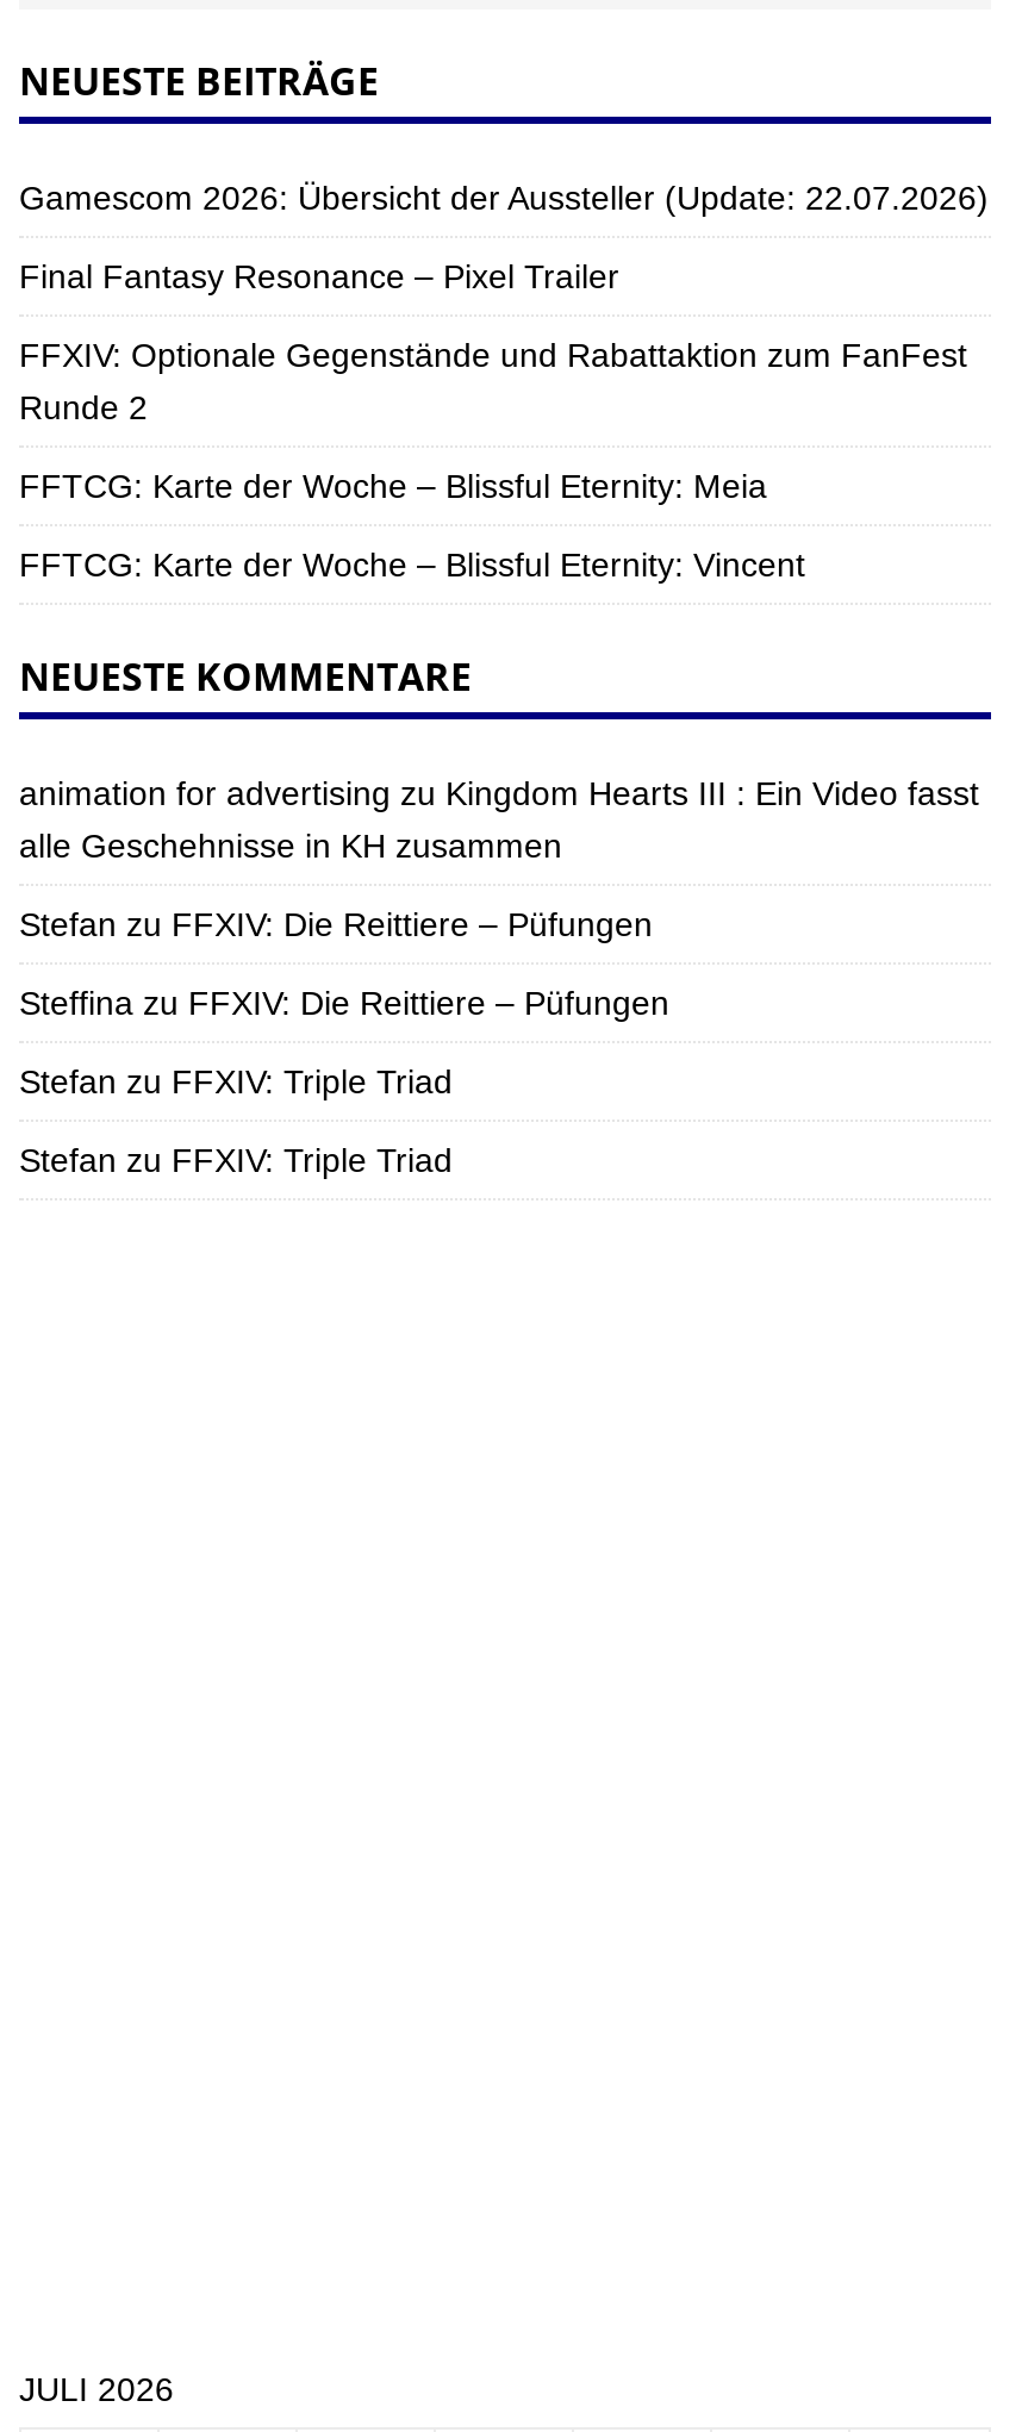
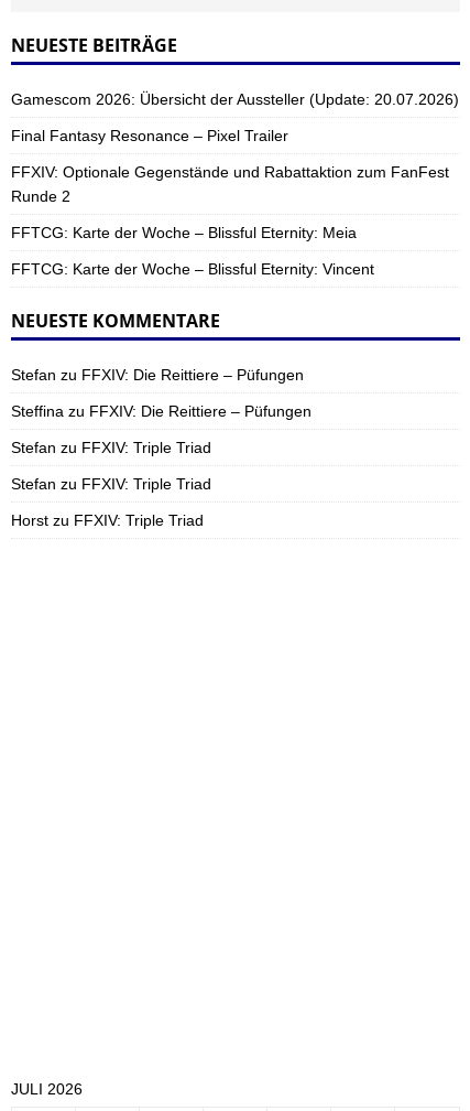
- Gamescom 2026: Übersicht der Aussteller (Update: 22.07.2026)
+ Gamescom 2026: Übersicht der Aussteller (Update: 20.07.2026)

- animation for advertising zu Kingdom Hearts III : Ein Video fasst
- alle Geschehnisse in KH zusammen

moved up: Stefan zu FFXIV: Die Reittiere – Püfungen | Steffina zu FFXIV: Die Reittiere – Püfungen | Stefan zu FFXIV: Triple Triad | Stefan zu FFXIV: Triple Triad

+ Horst zu FFXIV: Triple Triad
